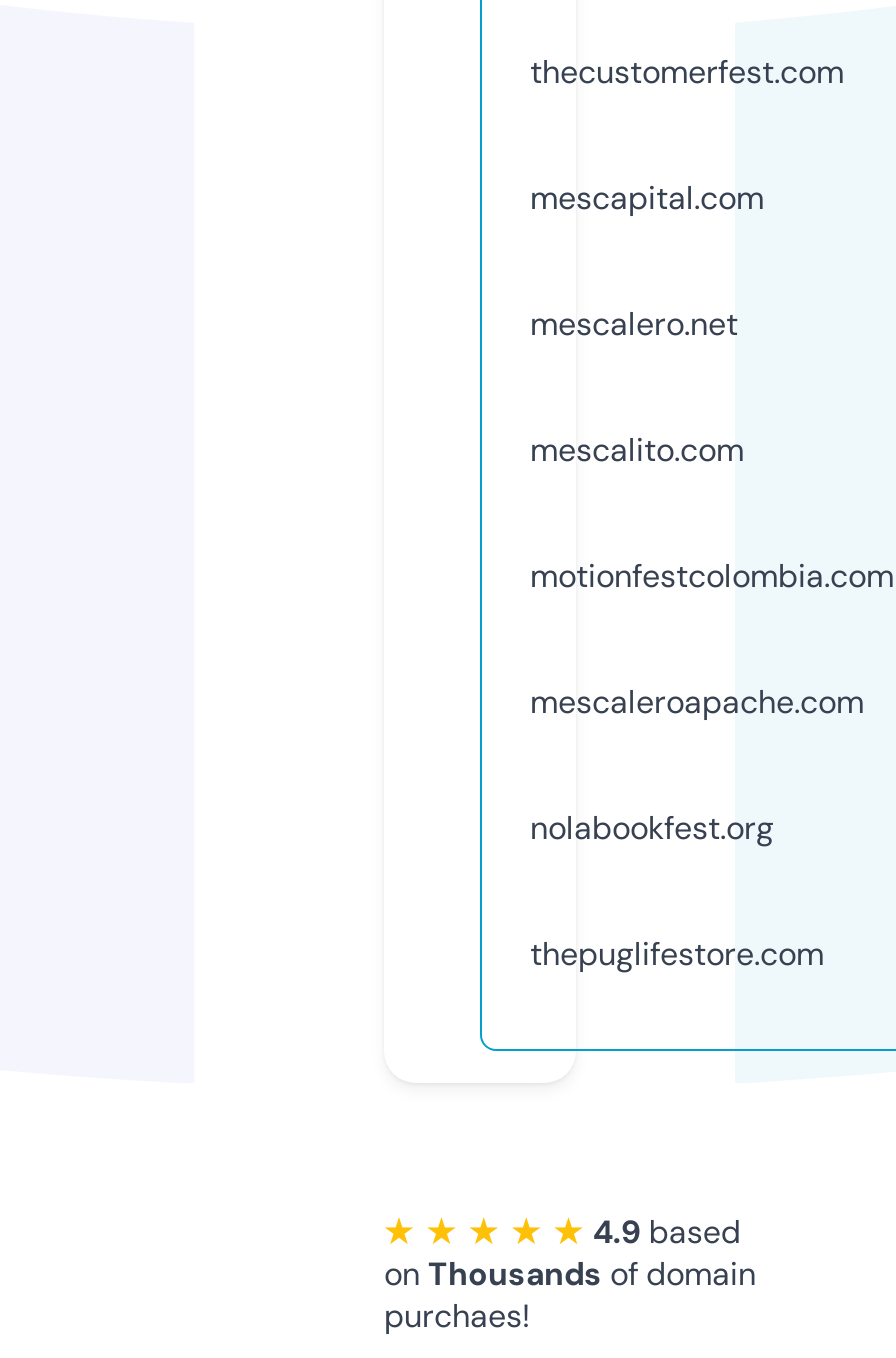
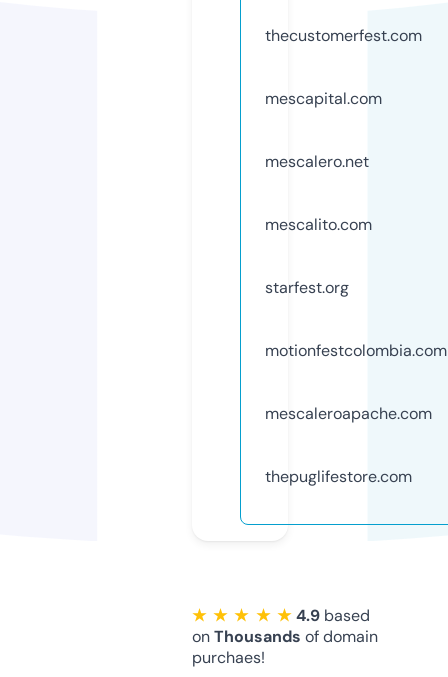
+ starfest.org

moved down: motionfestcolombia.com | mescaleroapache.com

- nolabookfest.org
